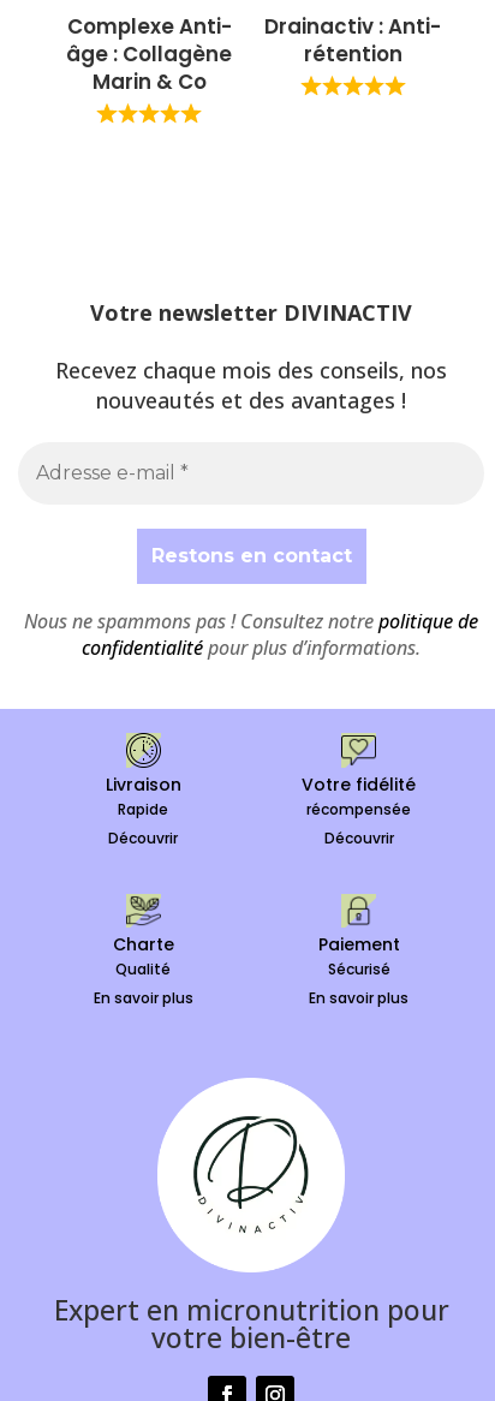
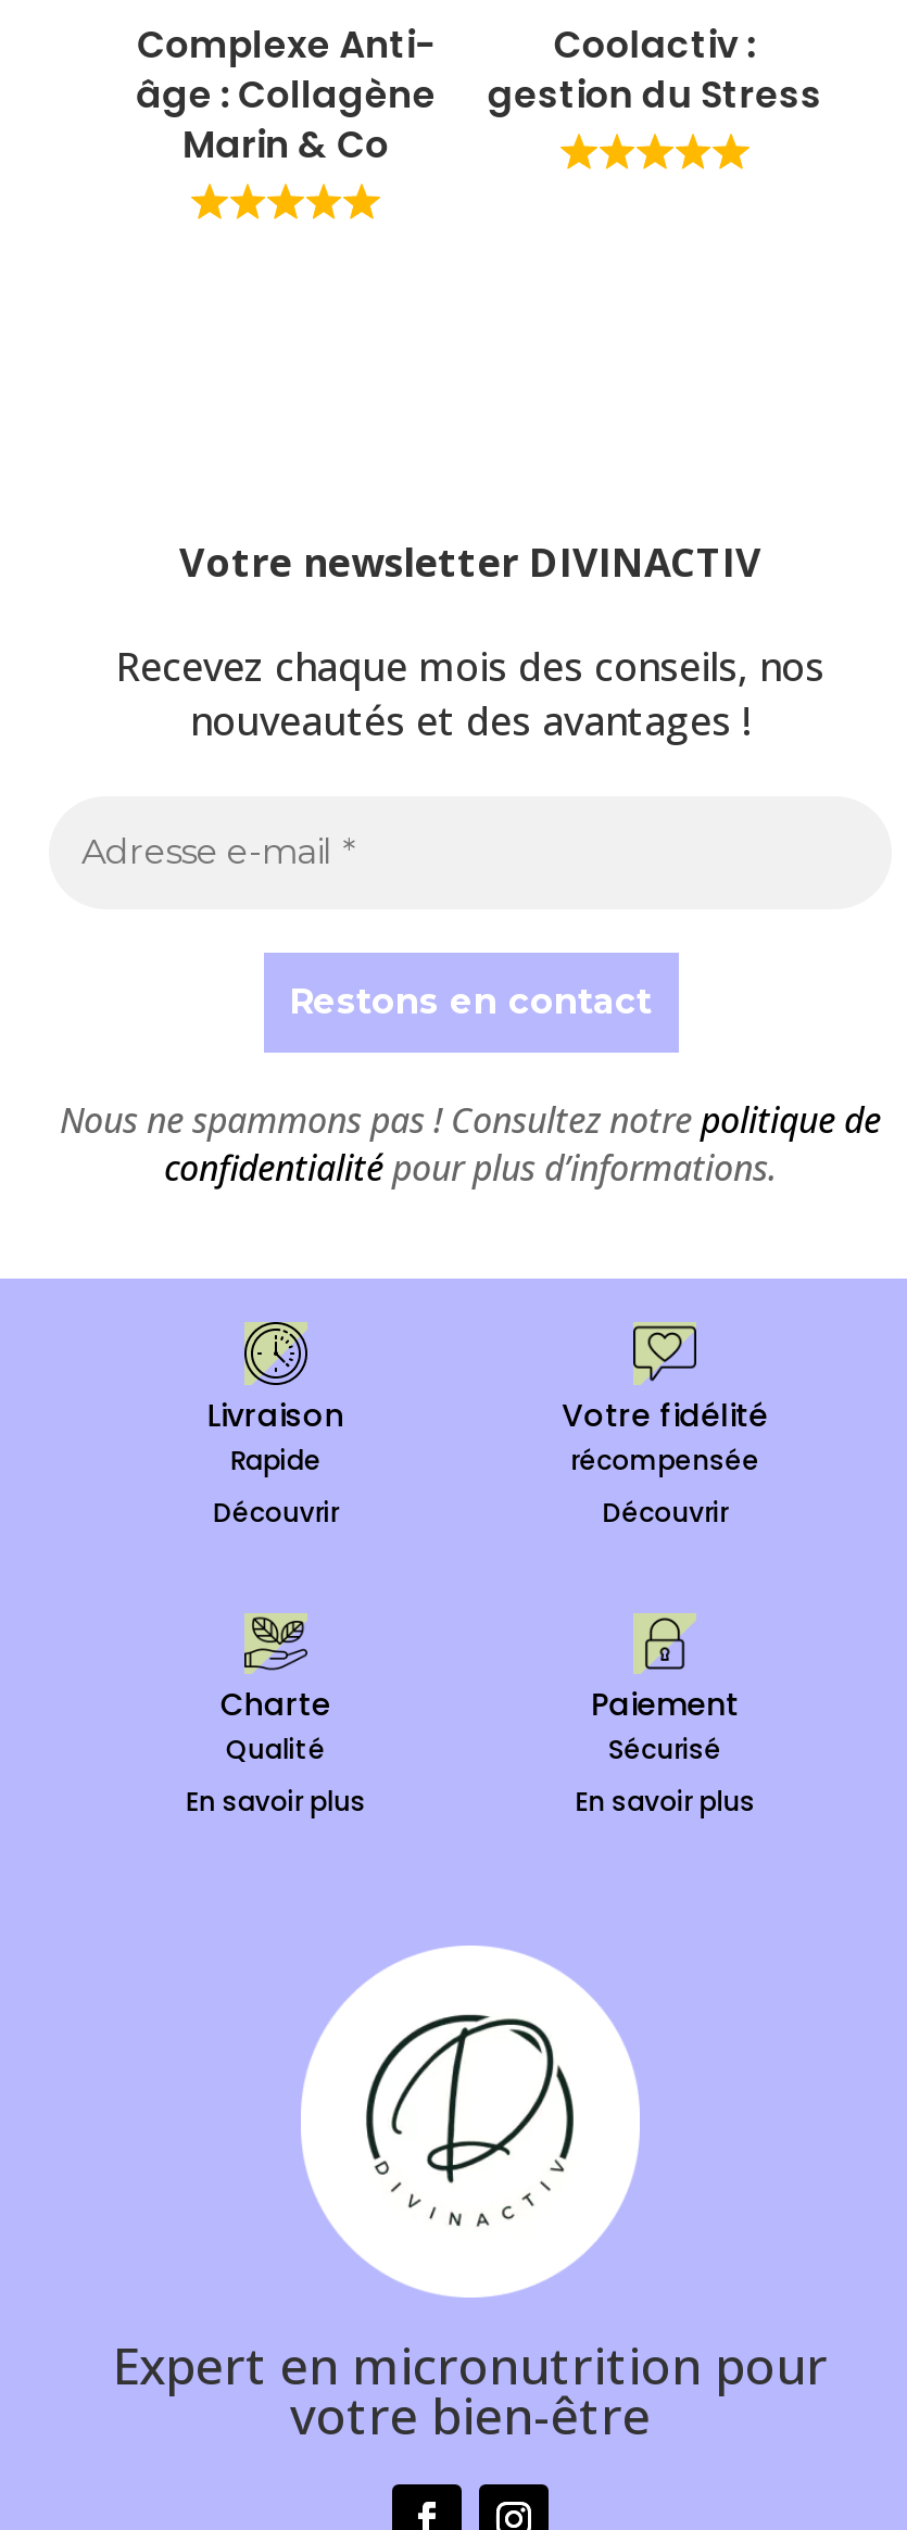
- Drainactiv : Anti-
- rétention
+ Coolactiv :
+ gestion du Stress
